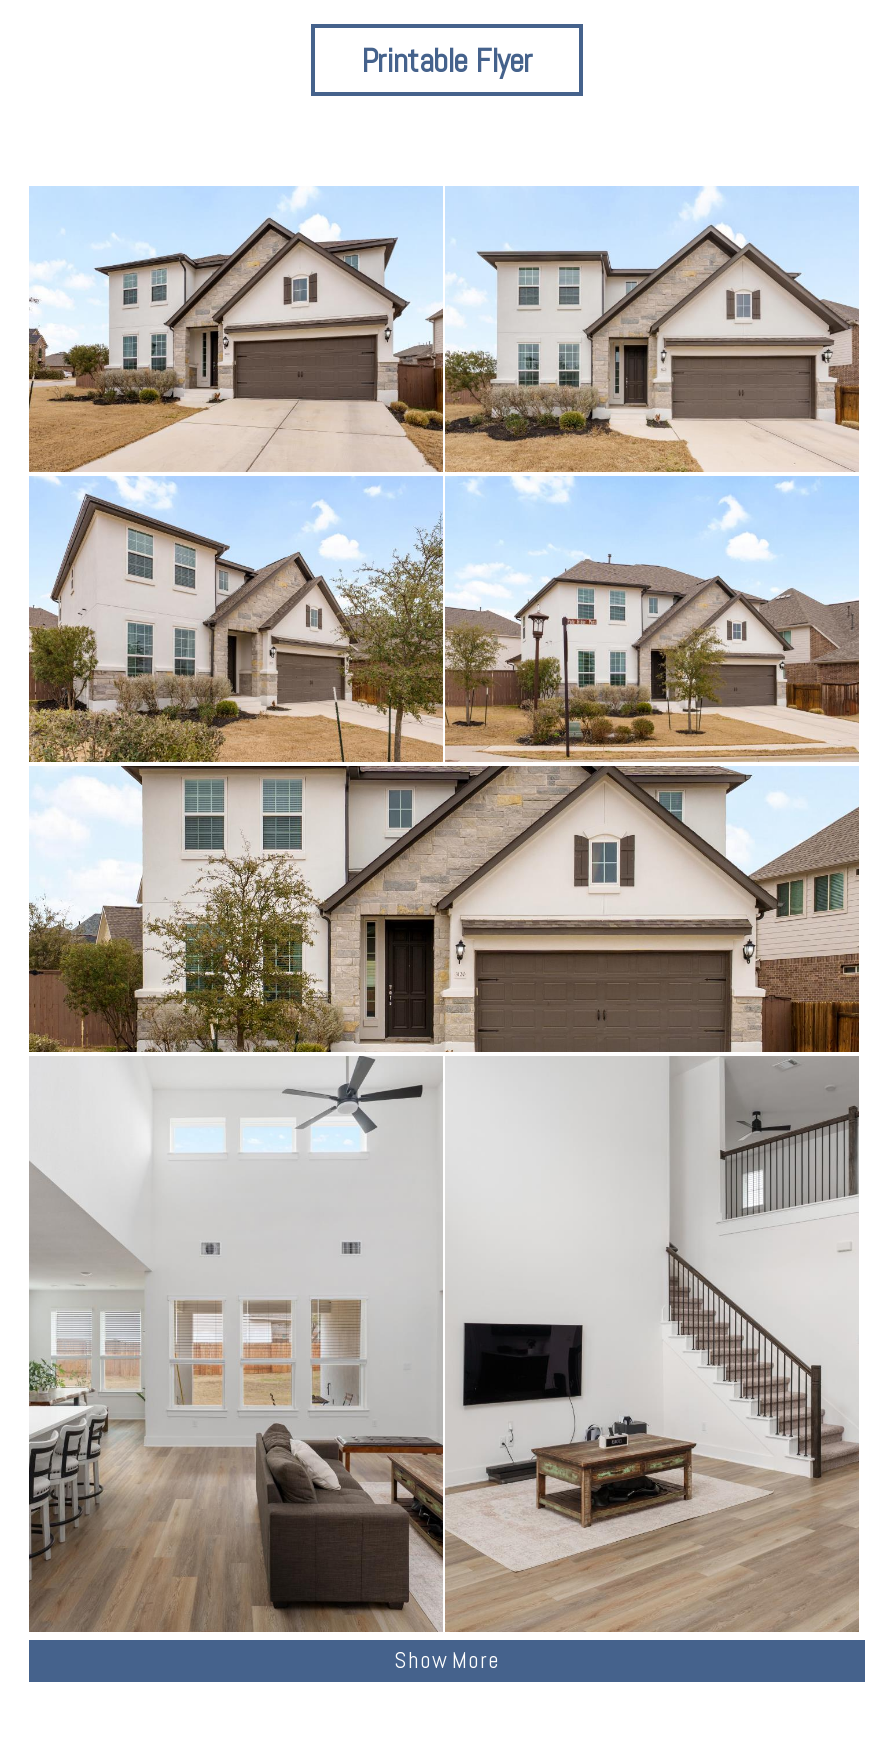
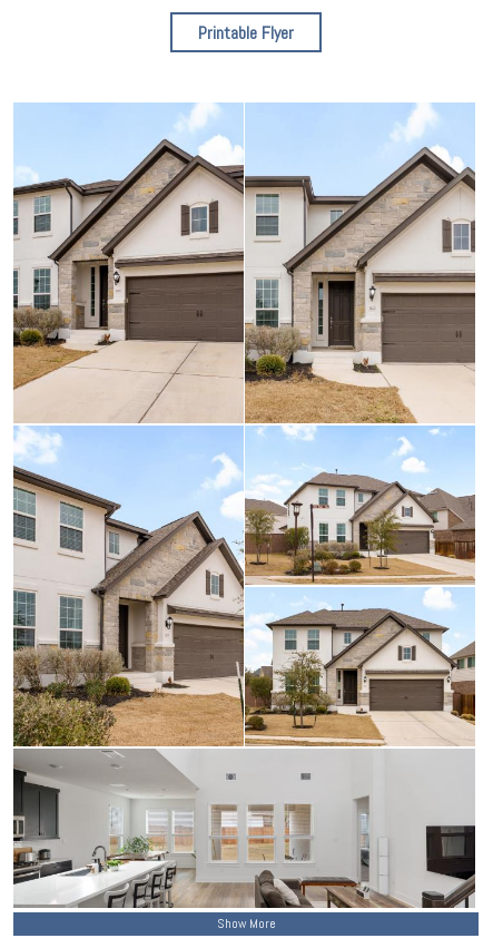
- [image]
+ [image]
